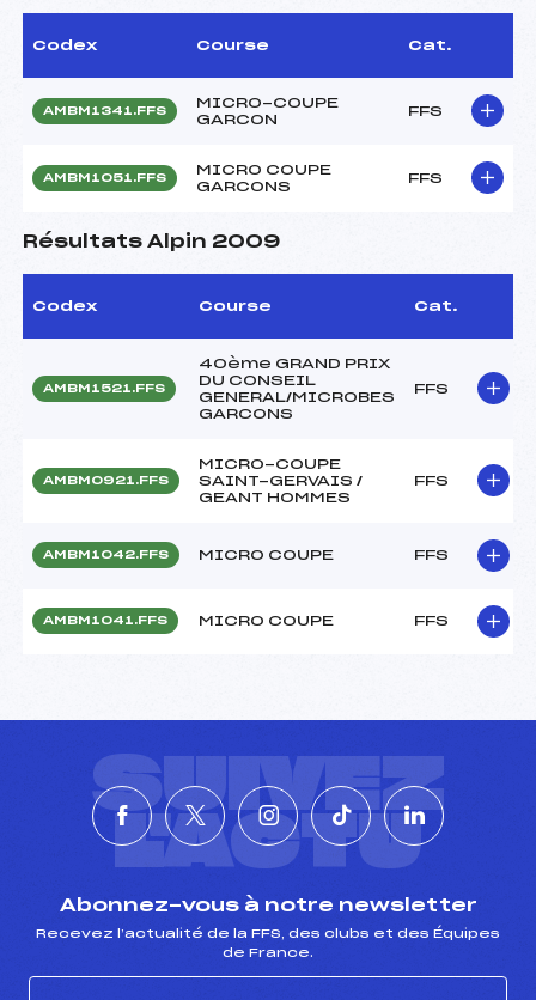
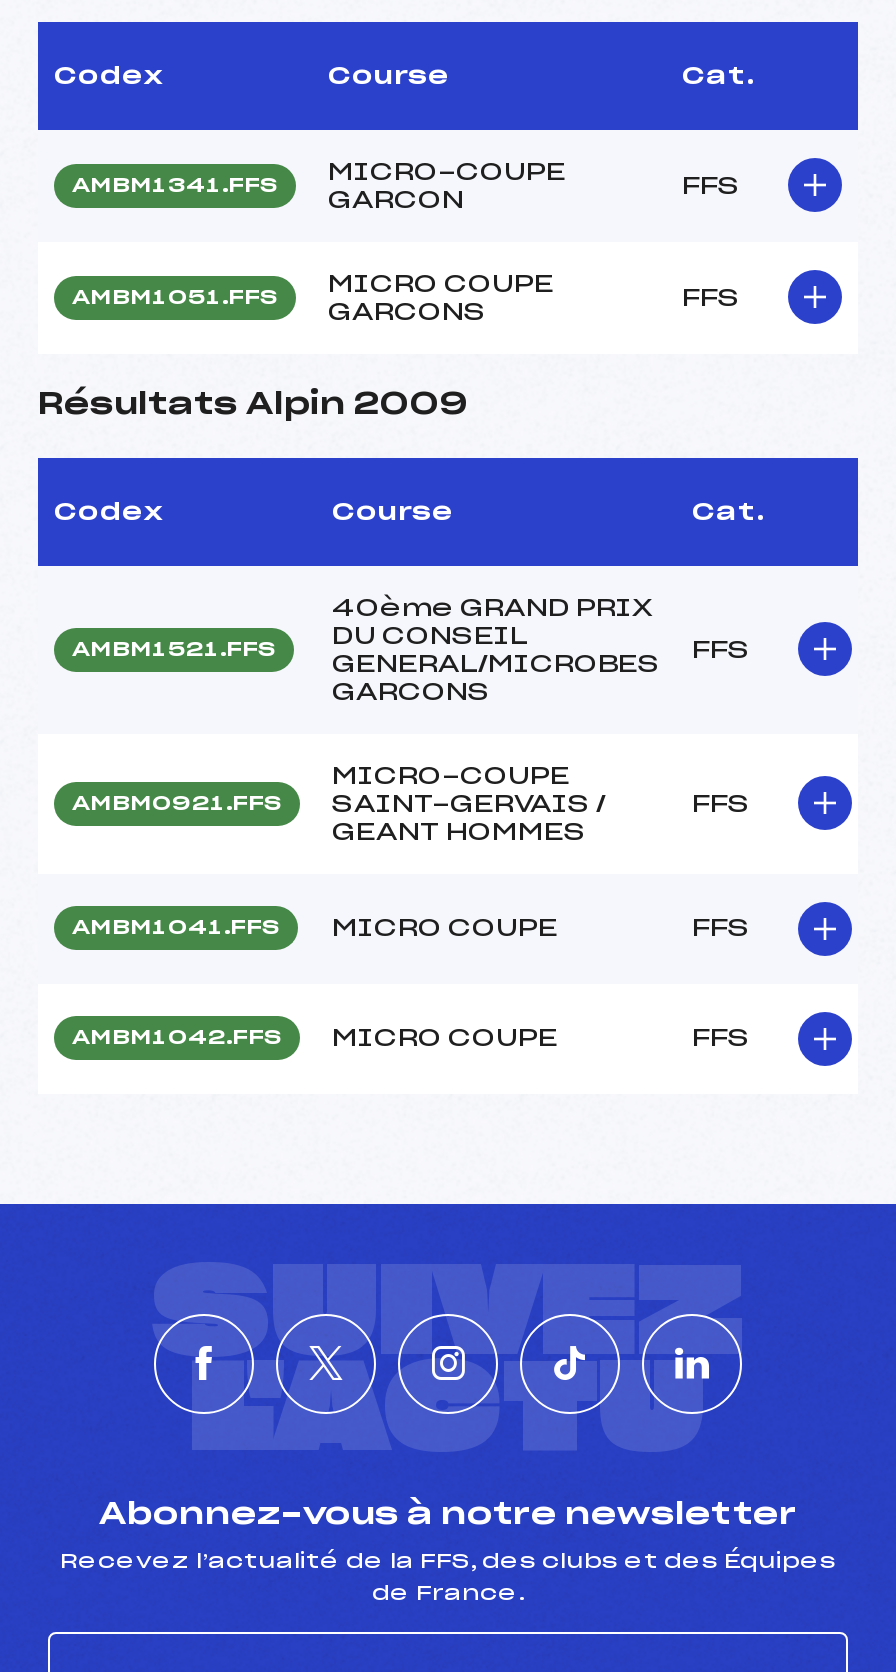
- AMBM1042.FFS
+ AMBM1041.FFS

- AMBM1041.FFS
+ AMBM1042.FFS
